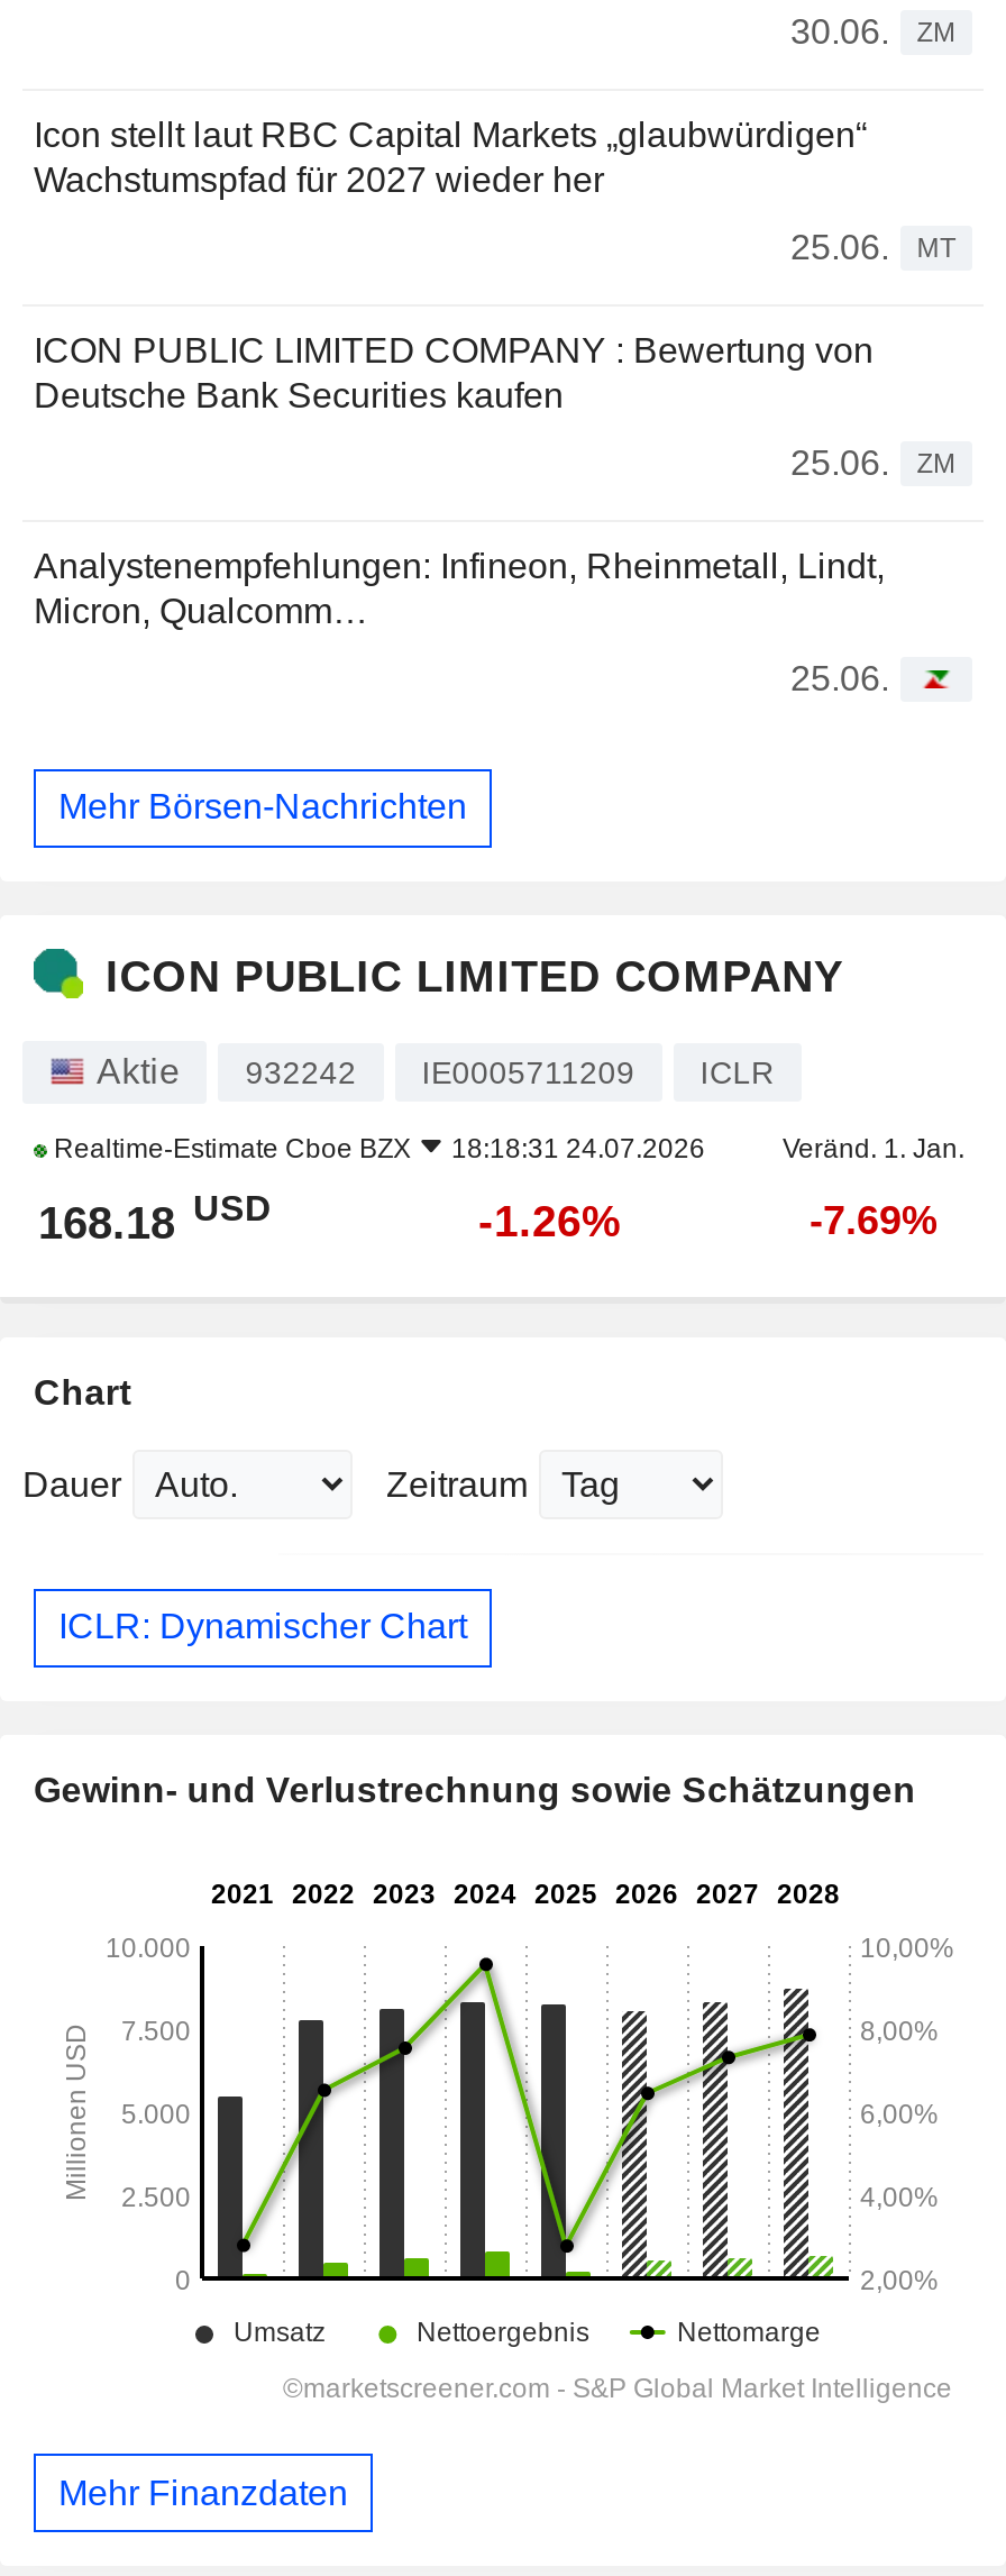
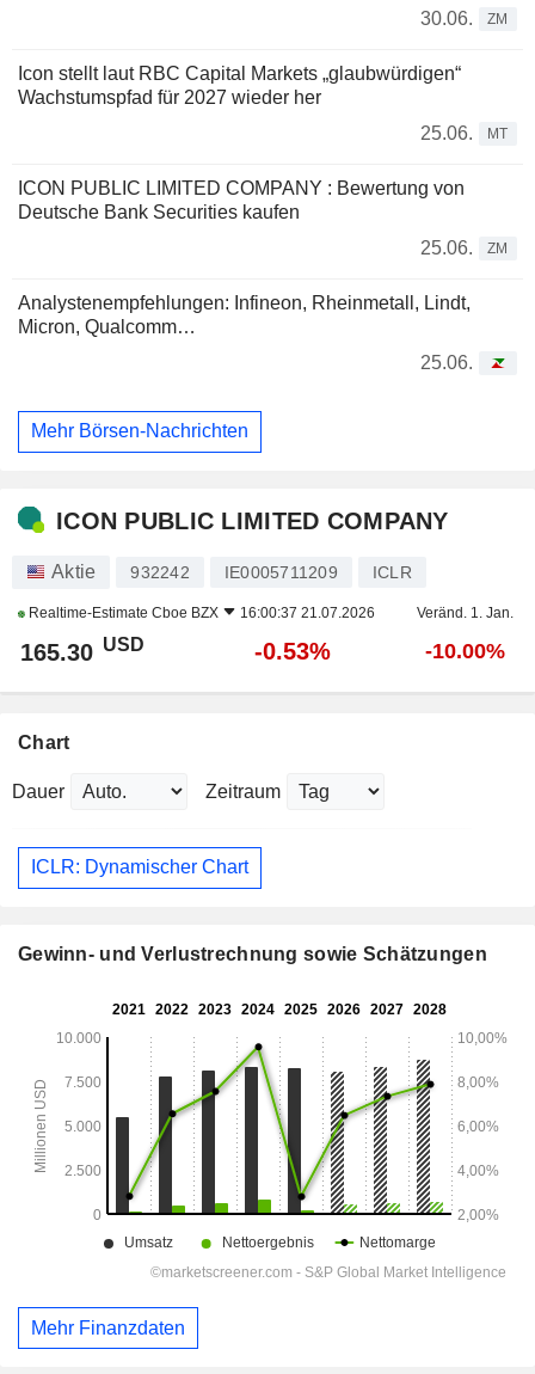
- Realtime-Estimate Cboe BZX 18:18:31 24.07.2026
+ Realtime-Estimate Cboe BZX 16:00:37 21.07.2026

- 168.18 USD
+ 165.30 USD

- -1.26%
+ -0.53%

- -7.69%
+ -10.00%
